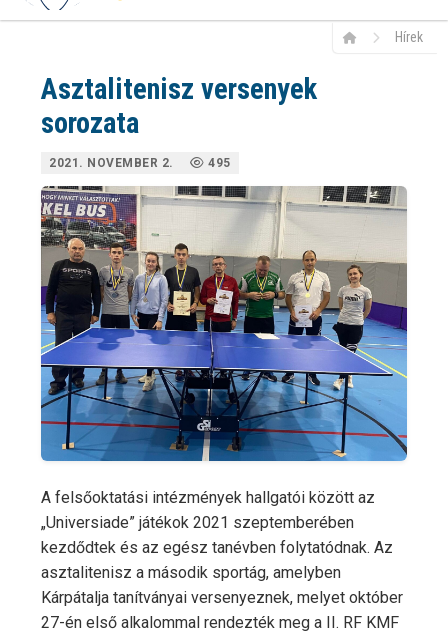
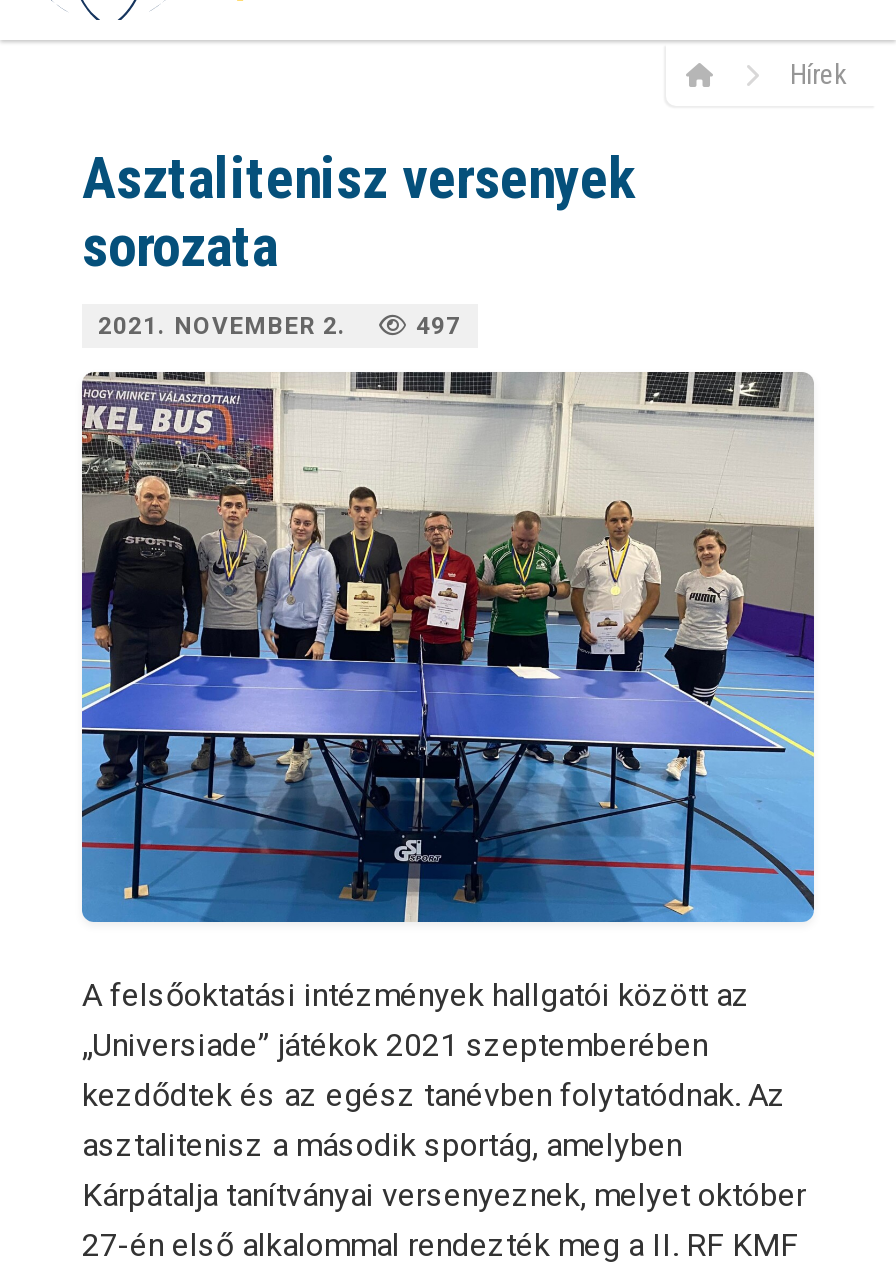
- 495
+ 497
